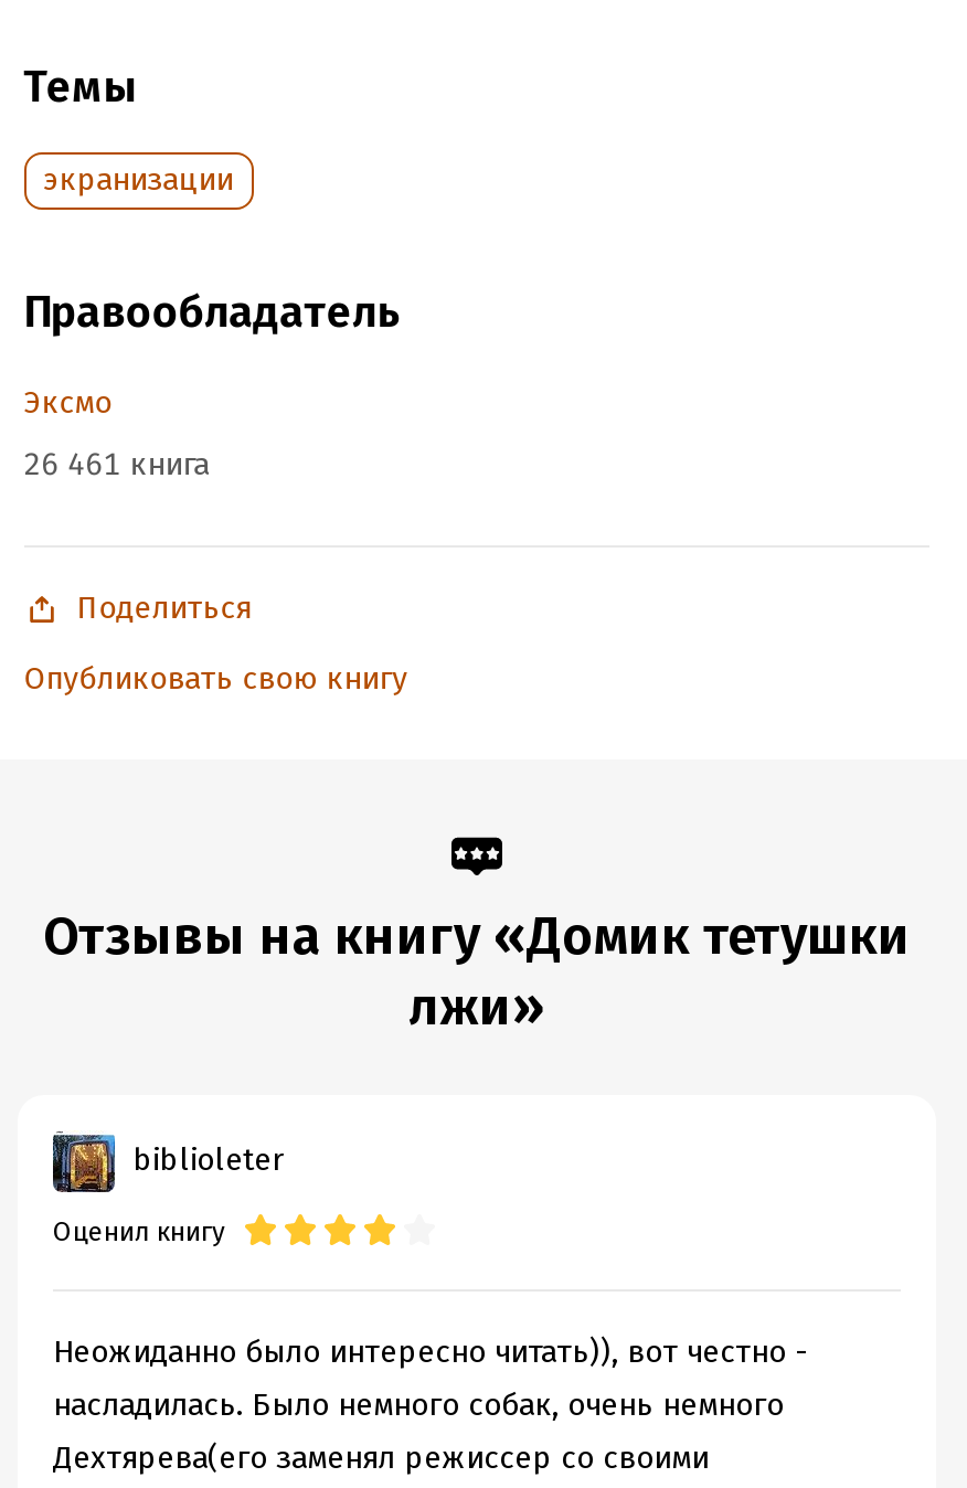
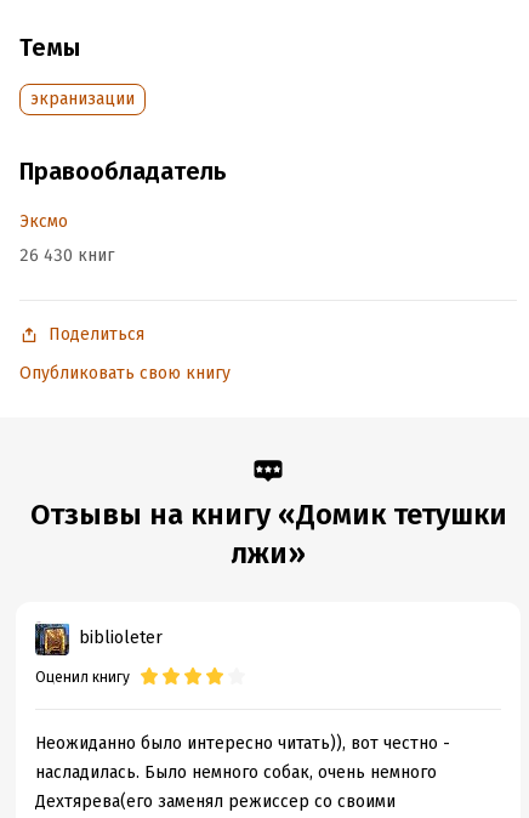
- 26 461 книга
+ 26 430 книг
